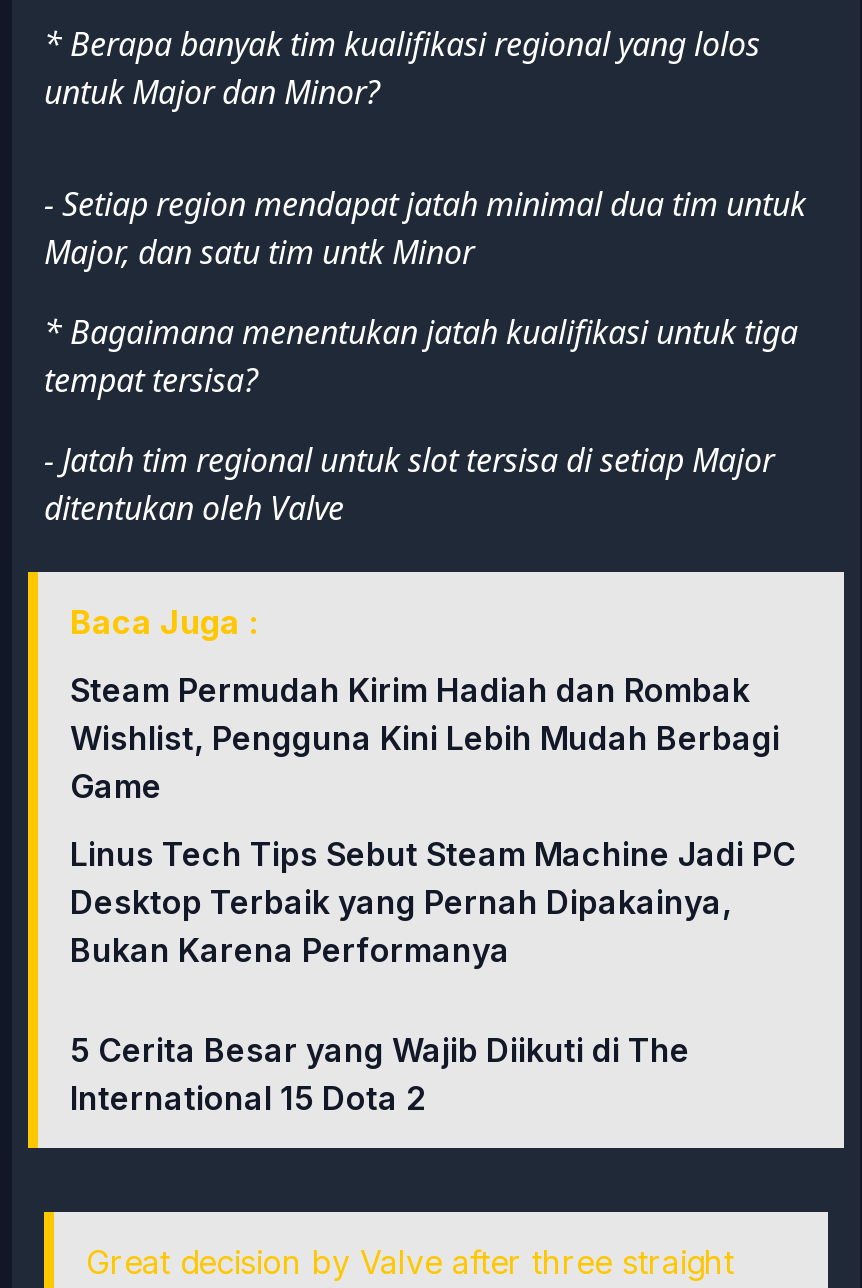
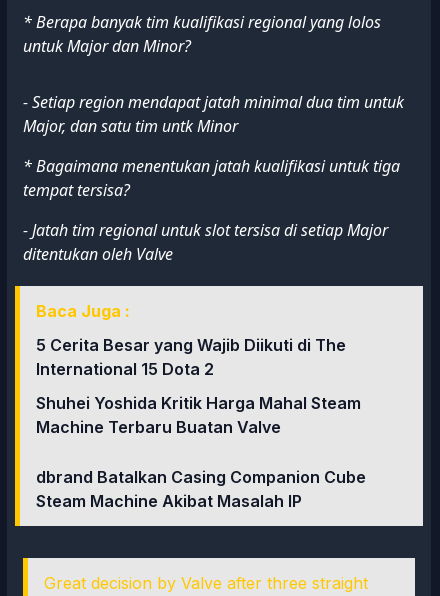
- Steam Permudah Kirim Hadiah dan Rombak
- Wishlist, Pengguna Kini Lebih Mudah Berbagi
- Game
- Linus Tech Tips Sebut Steam Machine Jadi PC
- Desktop Terbaik yang Pernah Dipakainya,
- Bukan Karena Performanya

moved up: 5 Cerita Besar yang Wajib Diikuti di The | International 15 Dota 2

+ Shuhei Yoshida Kritik Harga Mahal Steam
+ Machine Terbaru Buatan Valve
+ dbrand Batalkan Casing Companion Cube
+ Steam Machine Akibat Masalah IP
